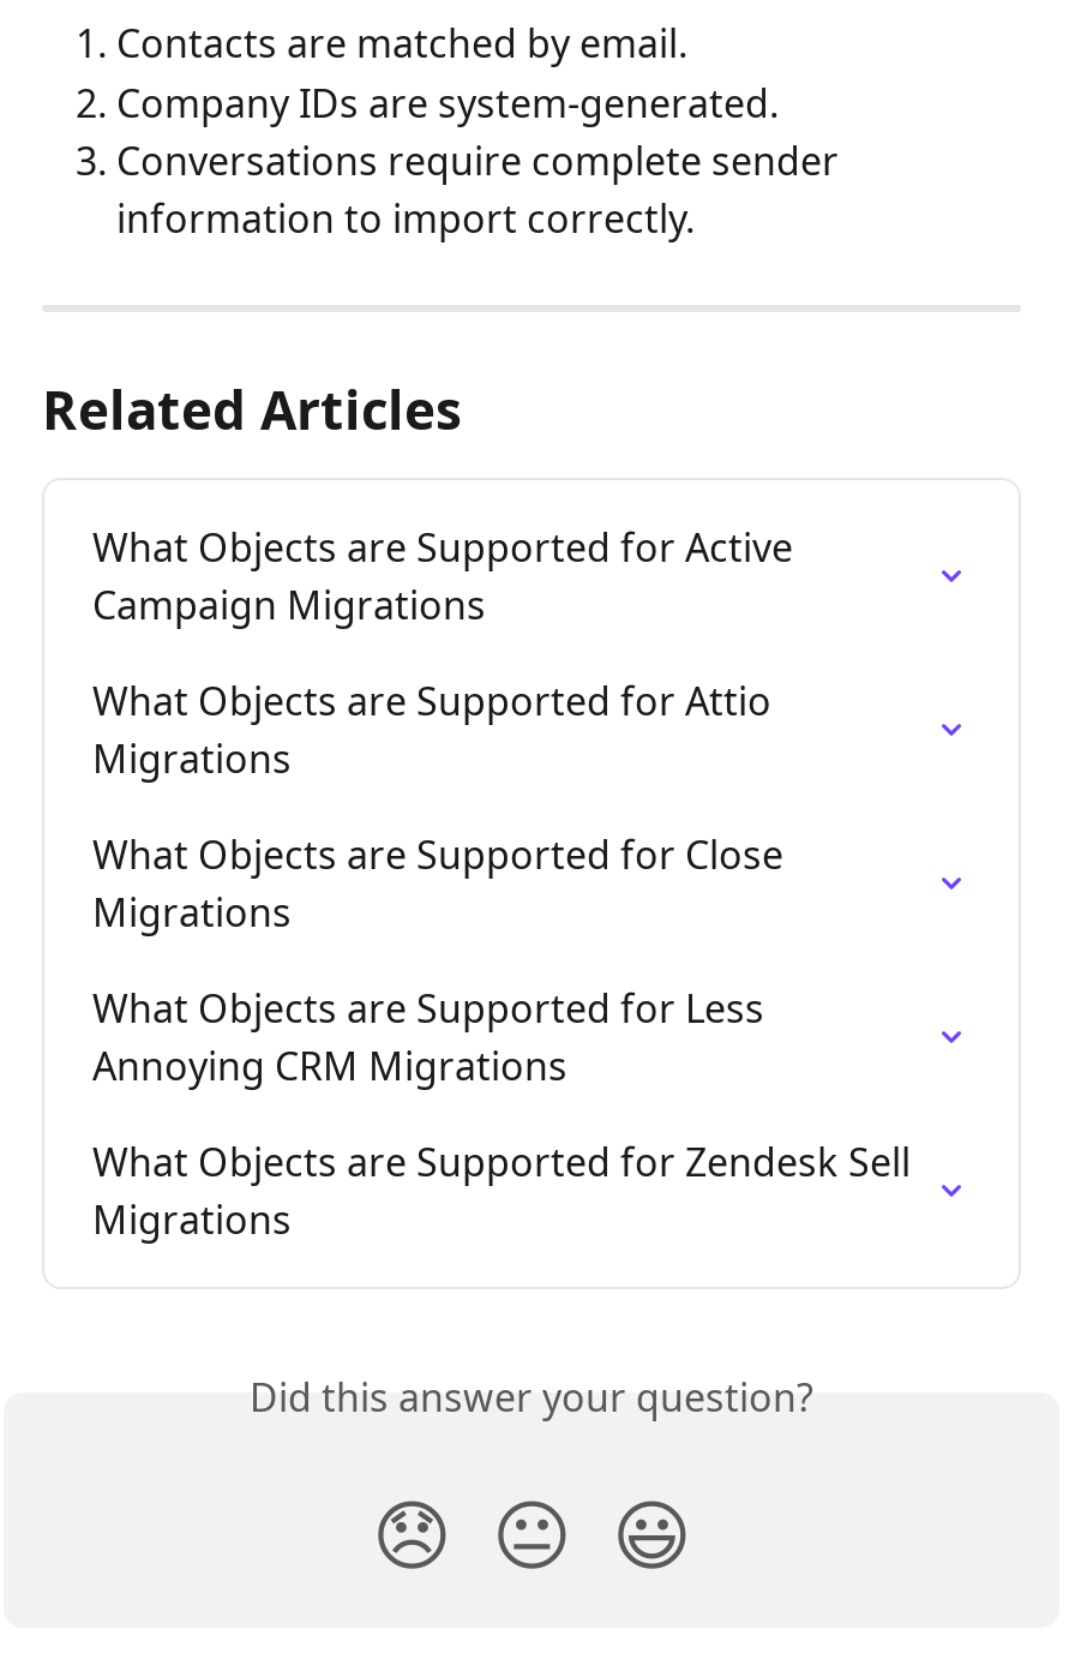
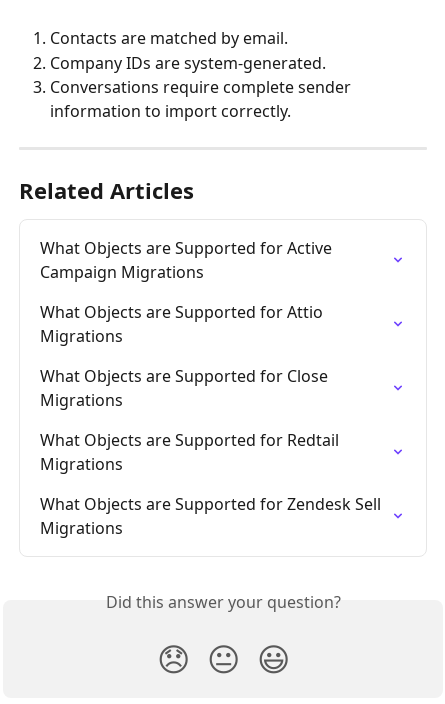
- What Objects are Supported for Less
- Annoying CRM Migrations
+ What Objects are Supported for Redtail
+ Migrations
